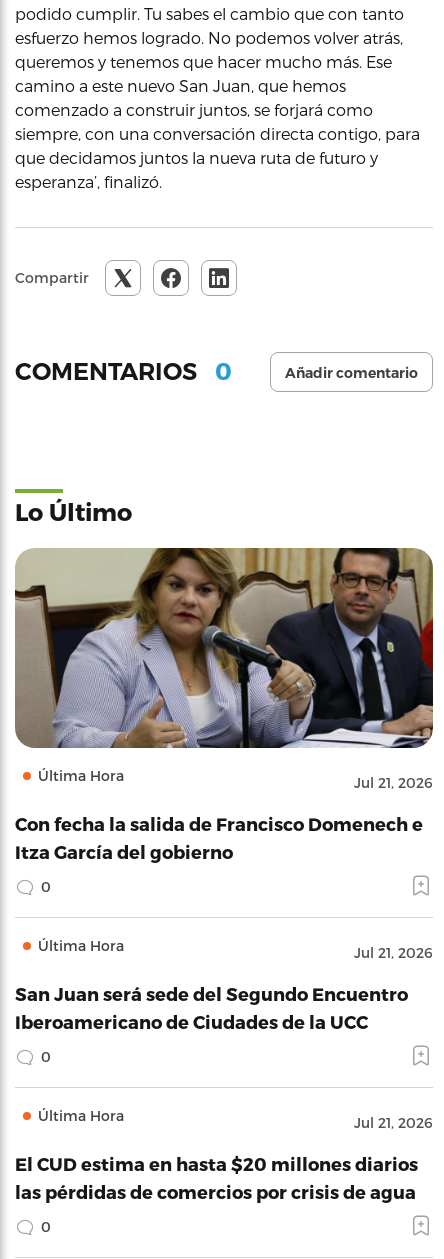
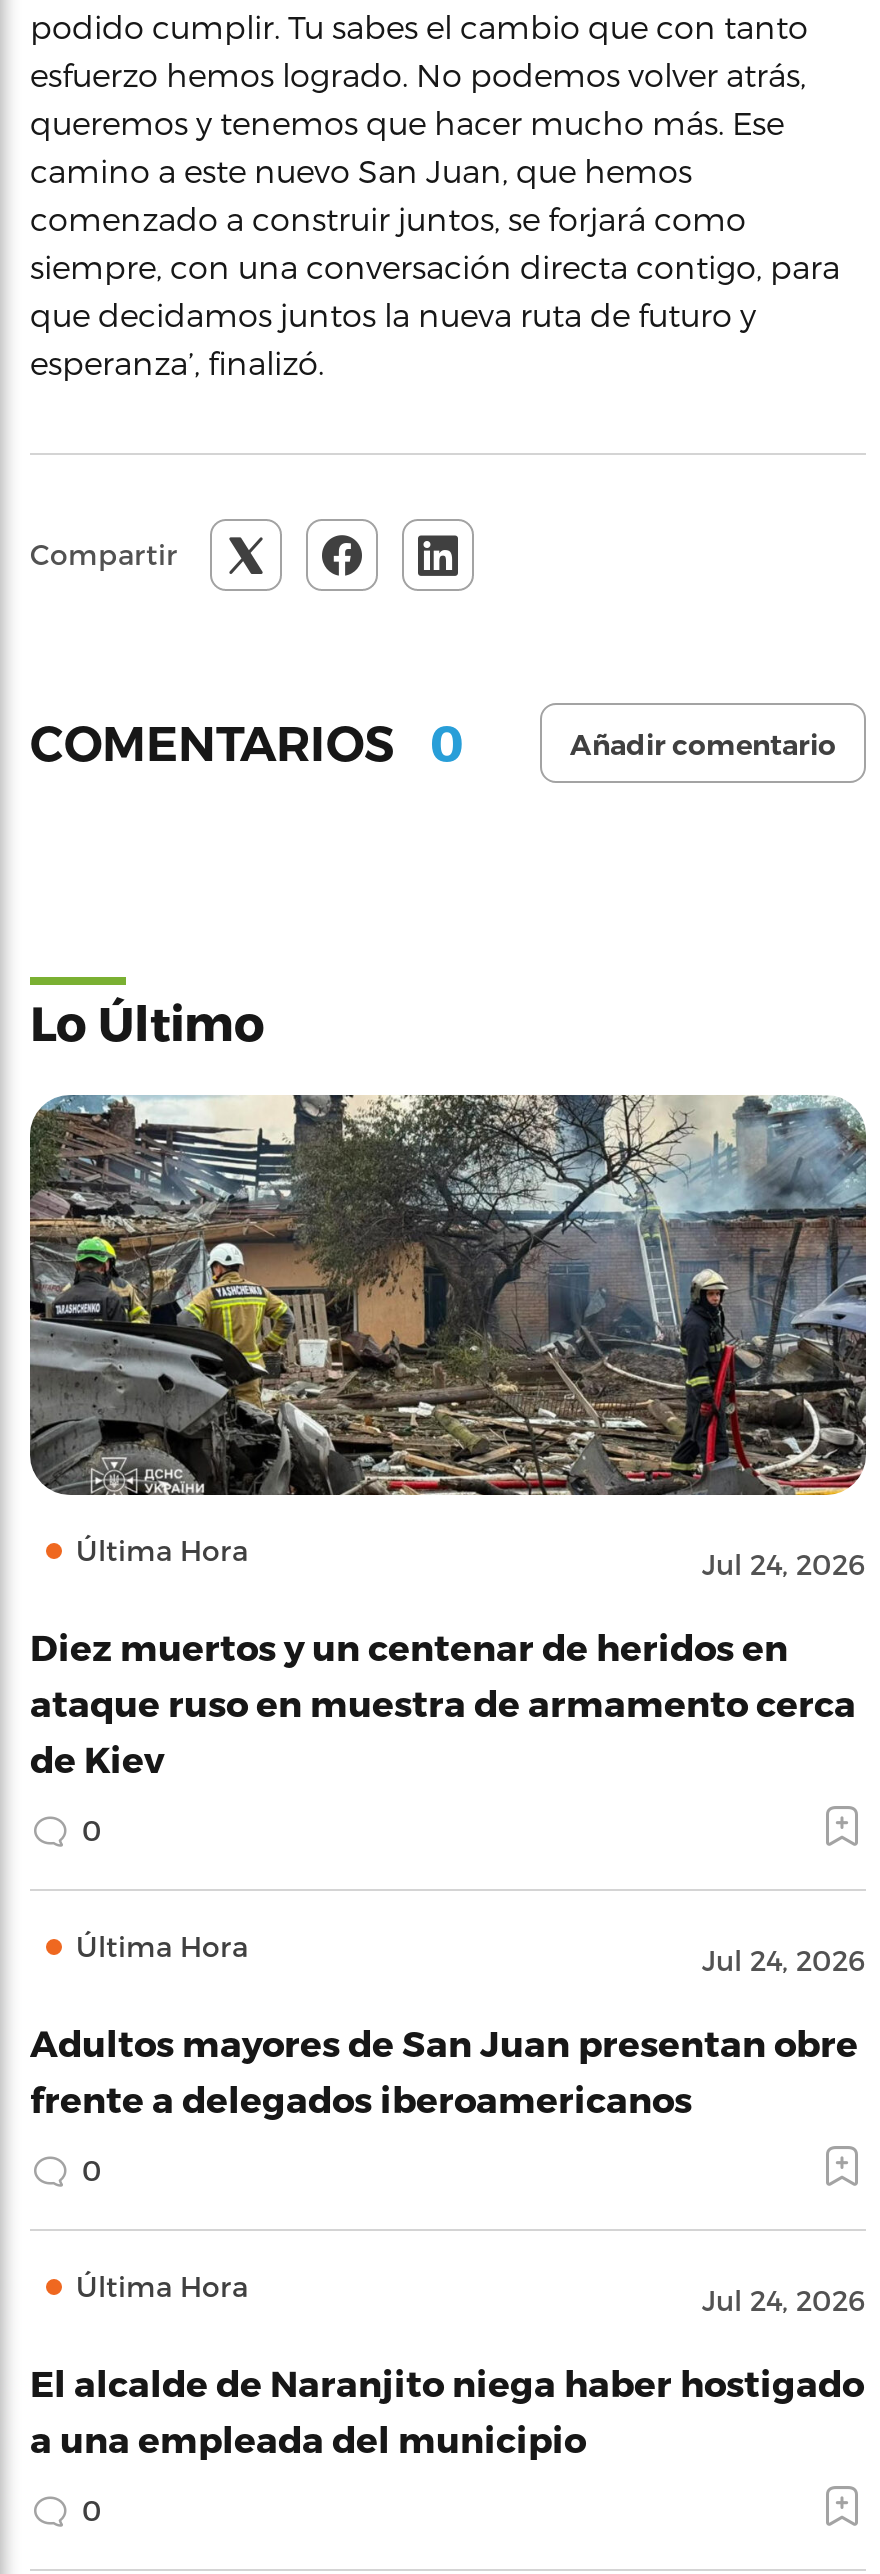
- [image]
- Jul 21, 2026
+ [image]
+ Jul 24, 2026

- Con fecha la salida de Francisco Domenech e
- Itza García del gobierno
+ Diez muertos y un centenar de heridos en
+ ataque ruso en muestra de armamento cerca
+ de Kiev

- Jul 21, 2026
+ Jul 24, 2026

- San Juan será sede del Segundo Encuentro
- Iberoamericano de Ciudades de la UCC
+ Adultos mayores de San Juan presentan obre
+ frente a delegados iberoamericanos

- Jul 21, 2026
+ Jul 24, 2026

- El CUD estima en hasta $20 millones diarios
- las pérdidas de comercios por crisis de agua
+ El alcalde de Naranjito niega haber hostigado
+ a una empleada del municipio
